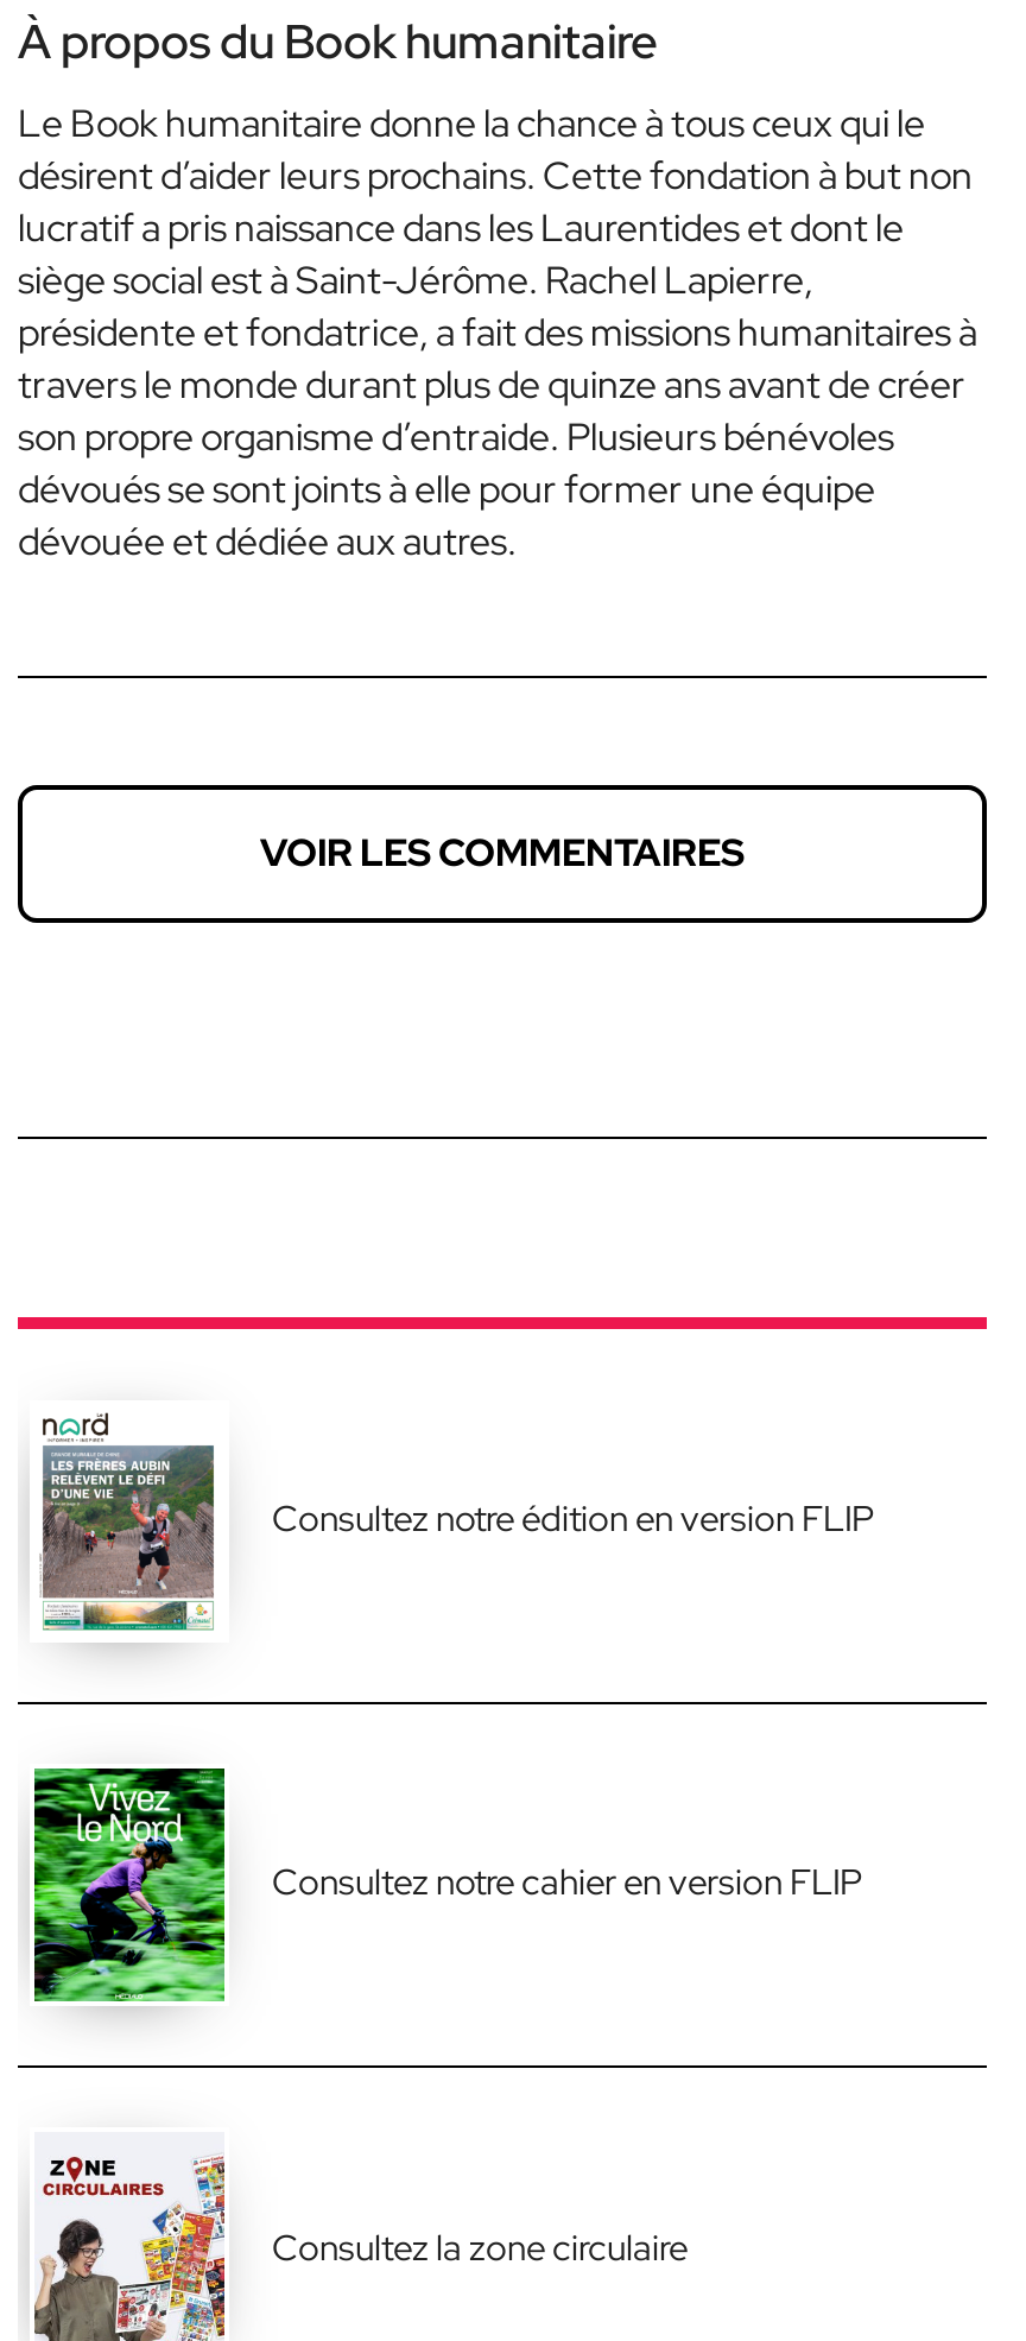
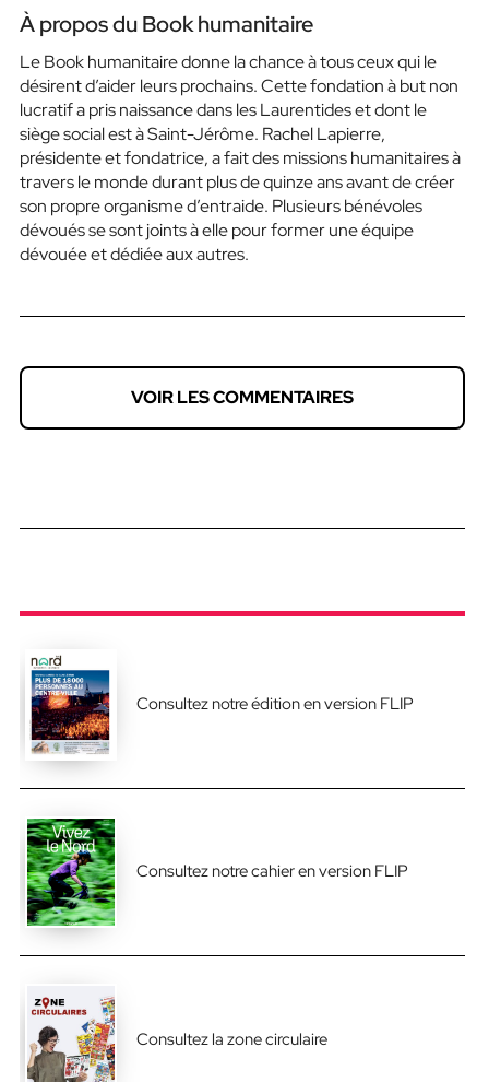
- [image]
+ [image]
